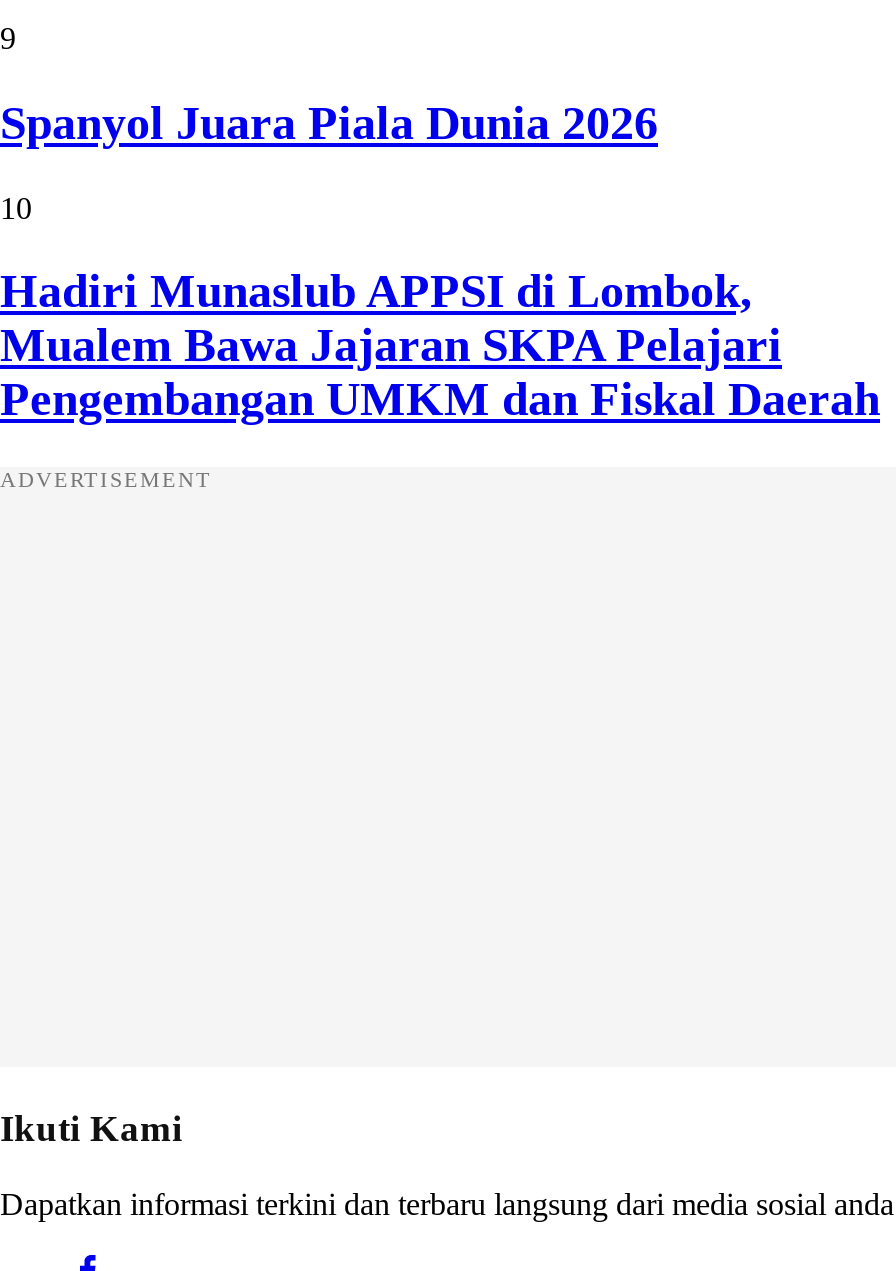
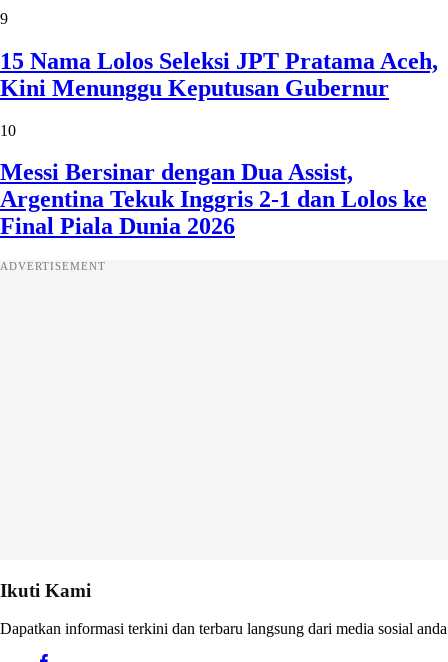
- Spanyol Juara Piala Dunia 2026
+ 15 Nama Lolos Seleksi JPT Pratama Aceh,
+ Kini Menunggu Keputusan Gubernur

- Hadiri Munaslub APPSI di Lombok,
- Mualem Bawa Jajaran SKPA Pelajari
- Pengembangan UMKM dan Fiskal Daerah
+ Messi Bersinar dengan Dua Assist,
+ Argentina Tekuk Inggris 2-1 dan Lolos ke
+ Final Piala Dunia 2026
